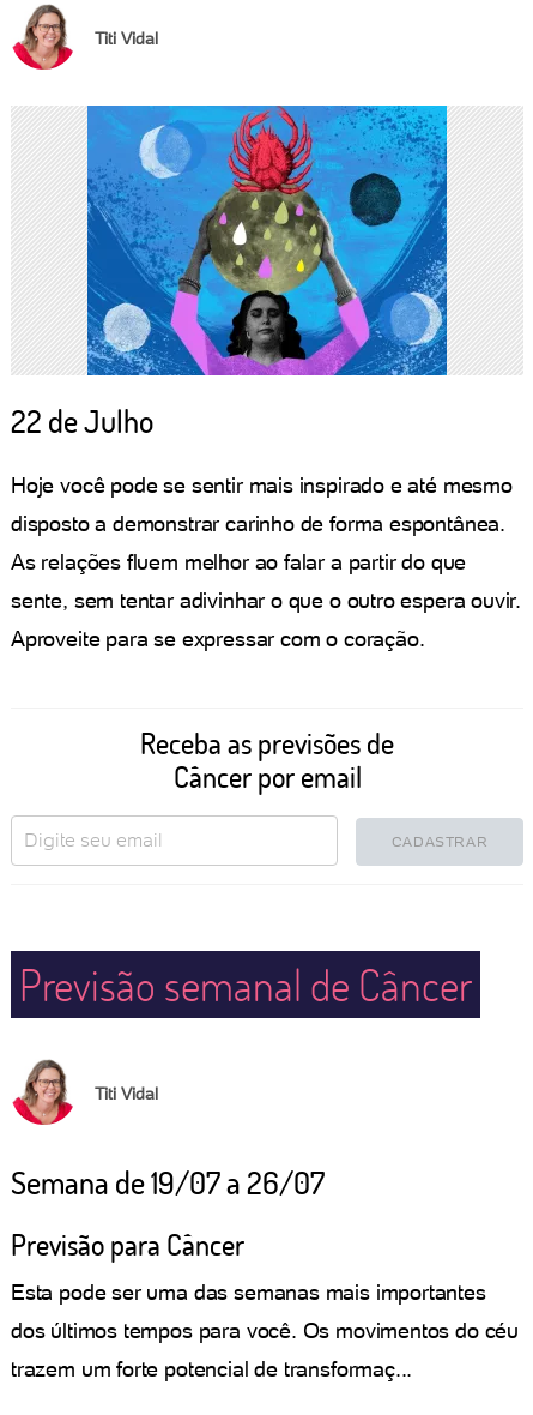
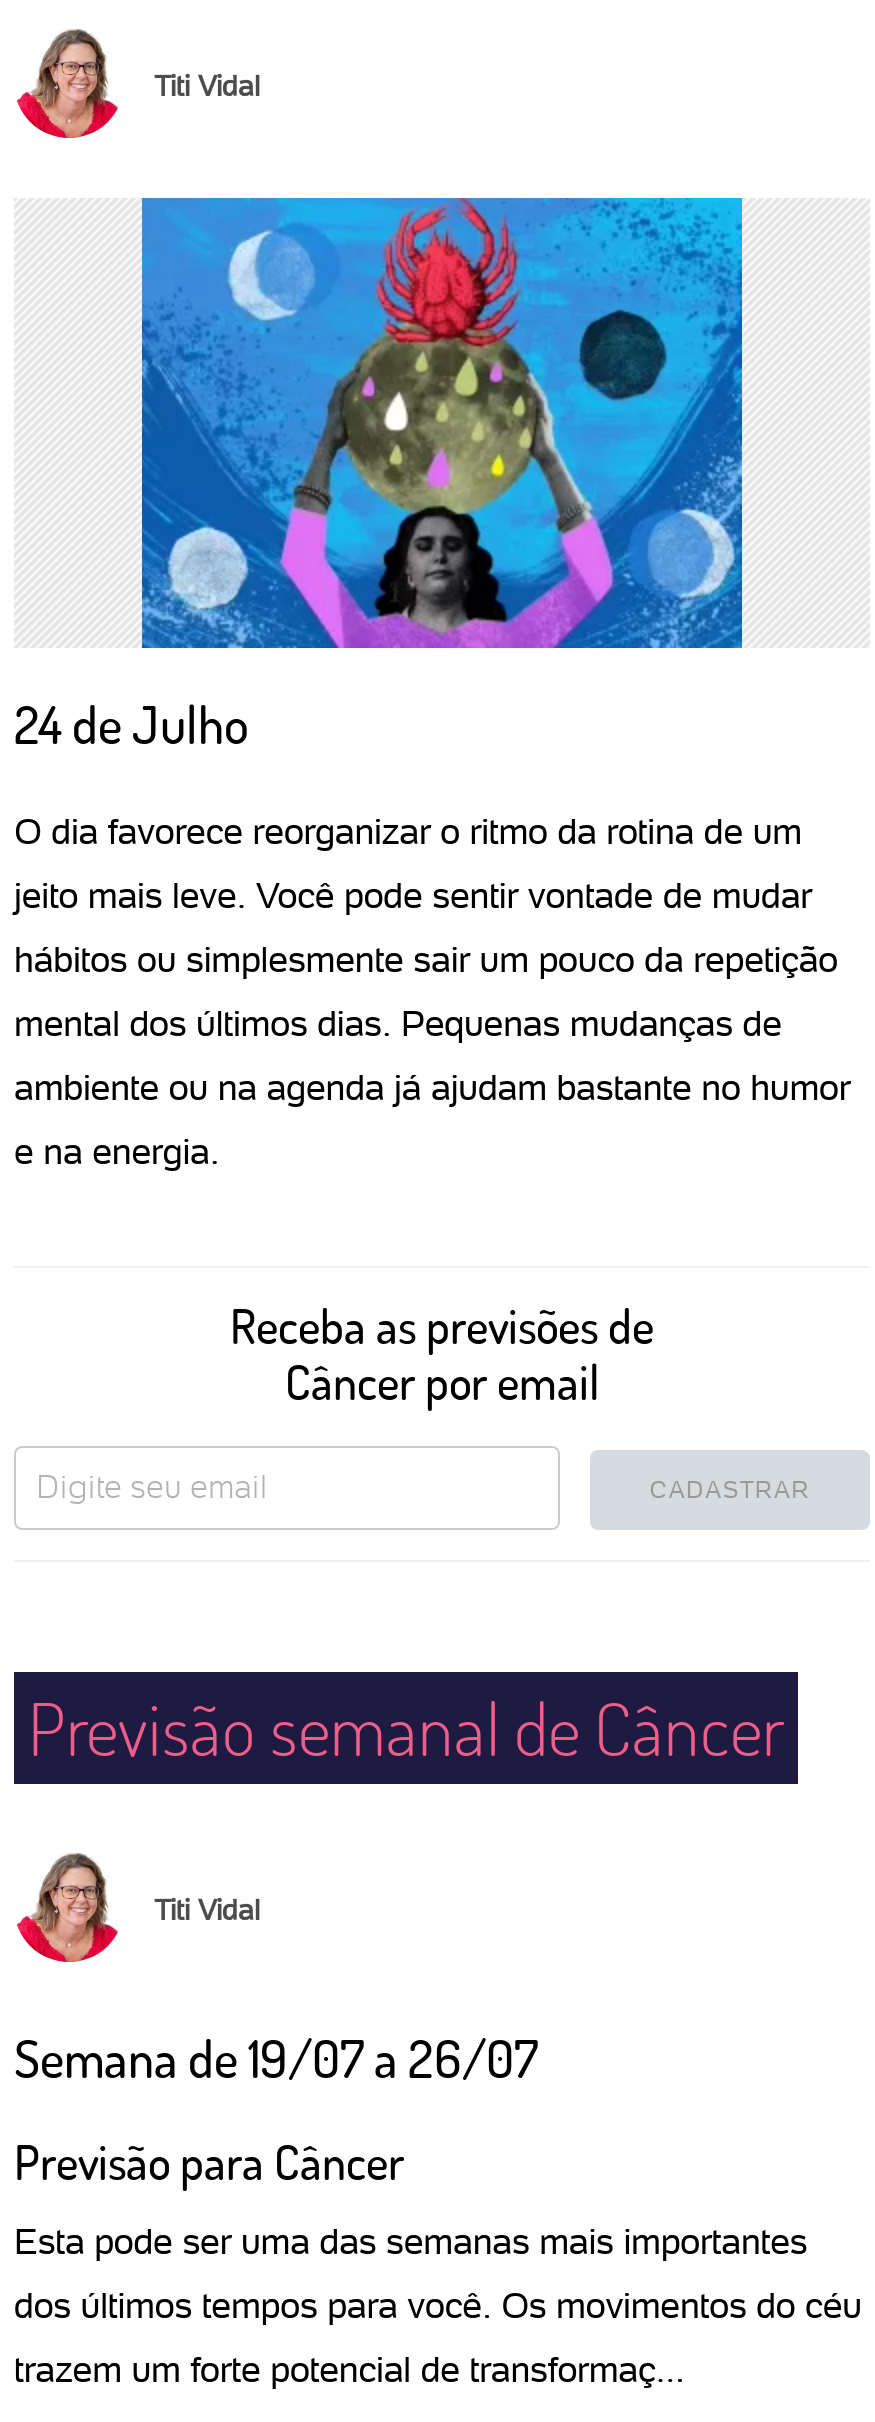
- 22 de Julho
- Hoje você pode se sentir mais inspirado e até mesmo
- disposto a demonstrar carinho de forma espontânea.
- As relações fluem melhor ao falar a partir do que
- sente, sem tentar adivinhar o que o outro espera ouvir.
- Aproveite para se expressar com o coração.
+ 24 de Julho
+ O dia favorece reorganizar o ritmo da rotina de um
+ jeito mais leve. Você pode sentir vontade de mudar
+ hábitos ou simplesmente sair um pouco da repetição
+ mental dos últimos dias. Pequenas mudanças de
+ ambiente ou na agenda já ajudam bastante no humor
+ e na energia.
